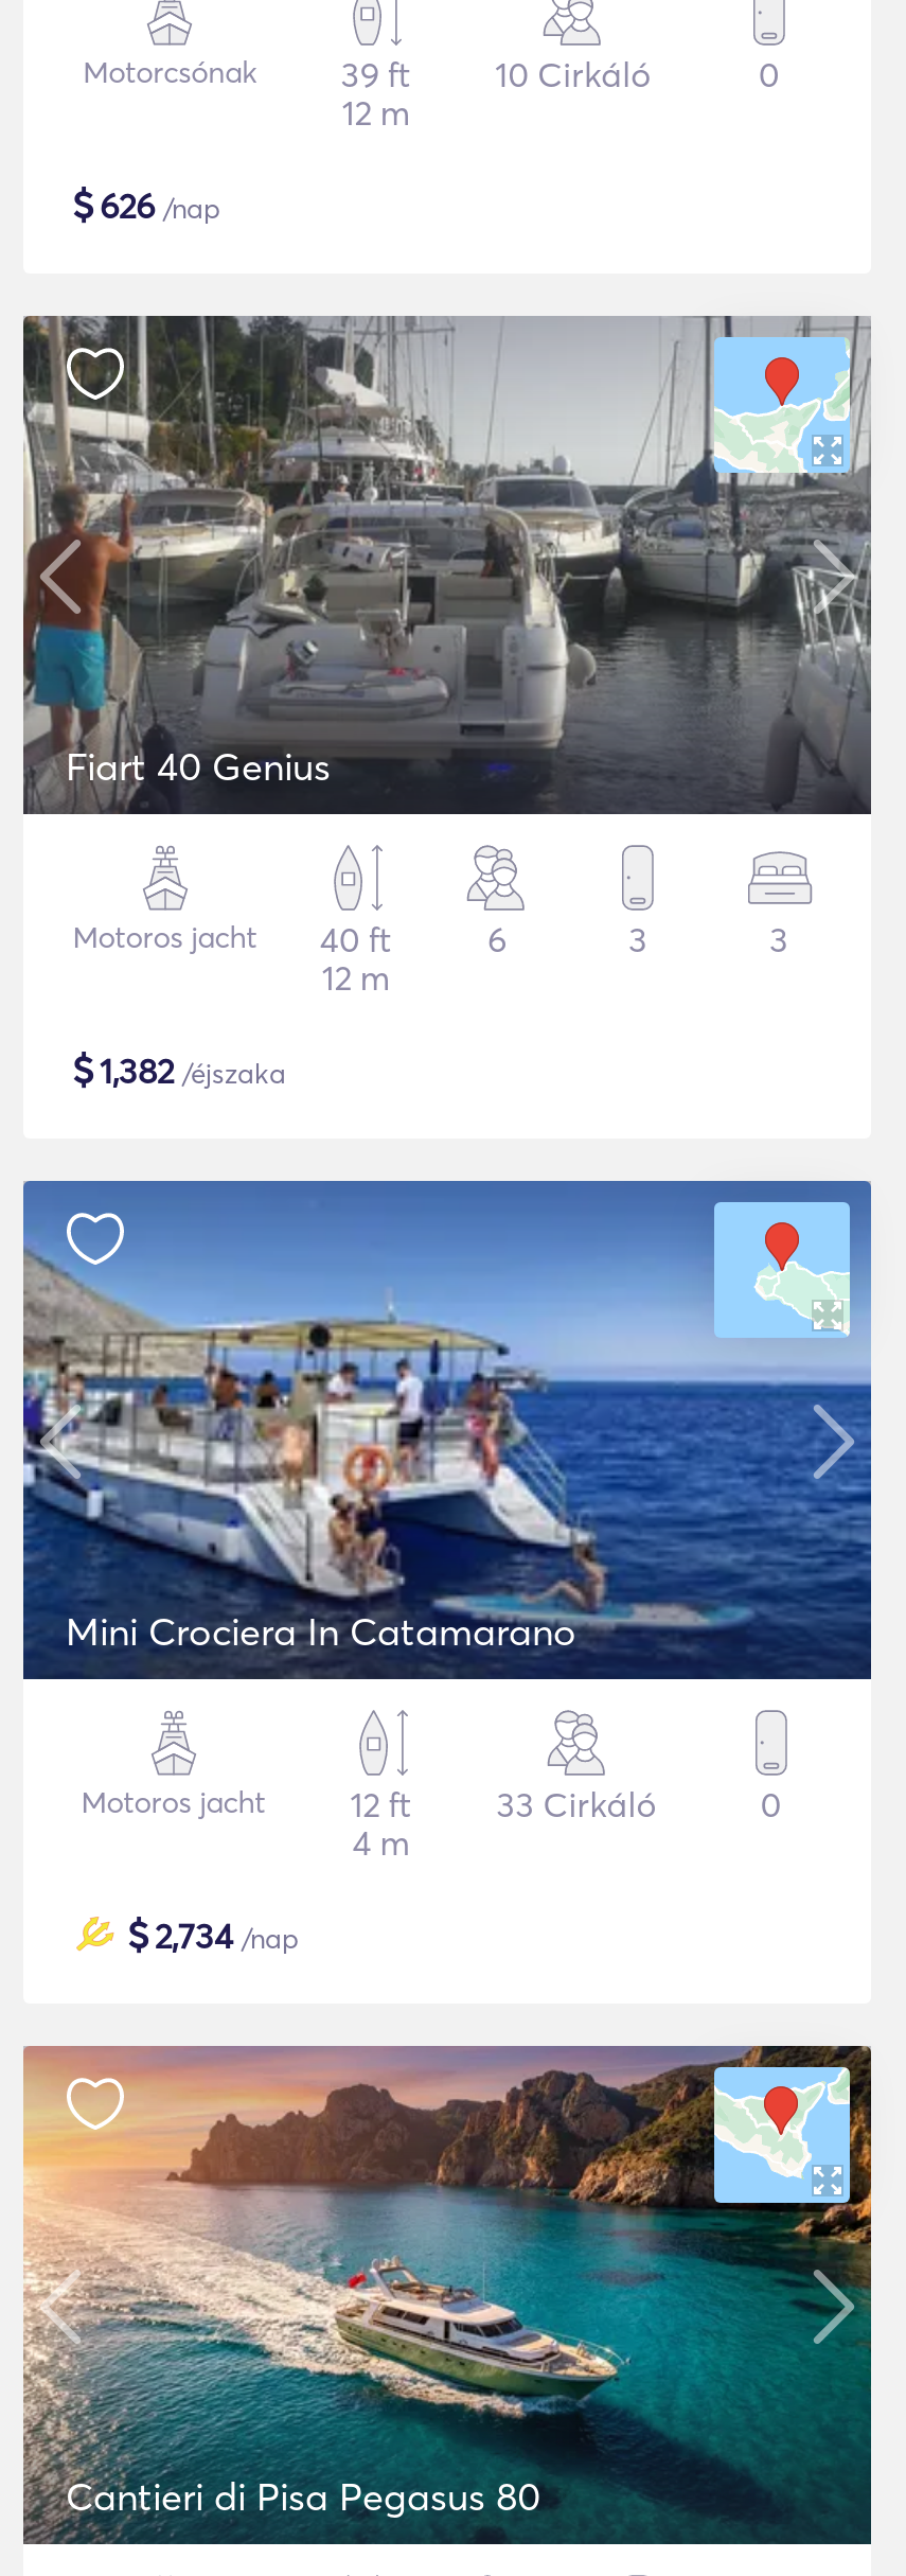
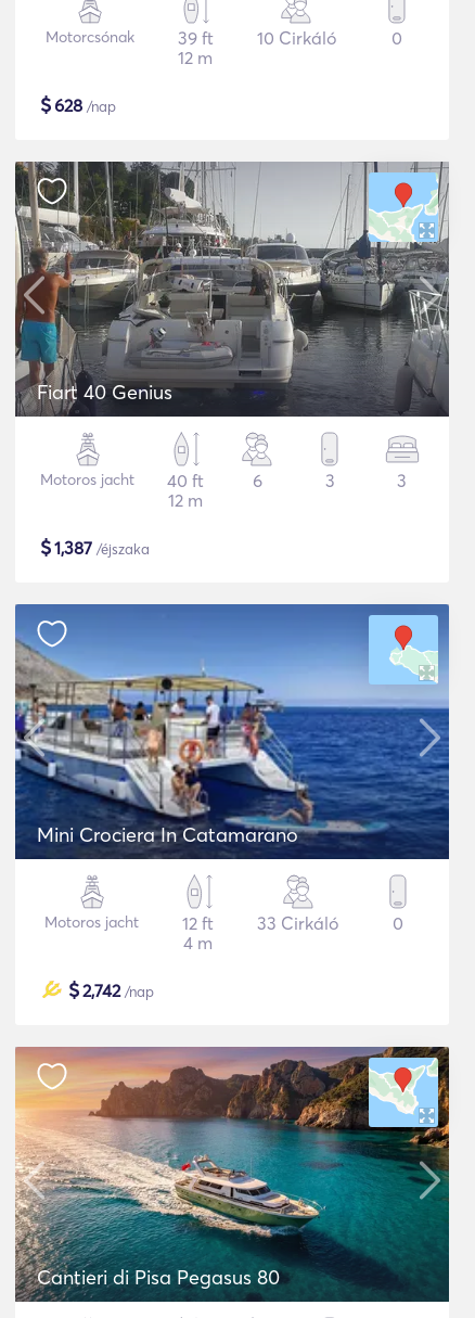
- $626 /nap
+ $628 /nap

- $1,382 /éjszaka
+ $1,387 /éjszaka

- $2,734 /nap
+ $2,742 /nap
